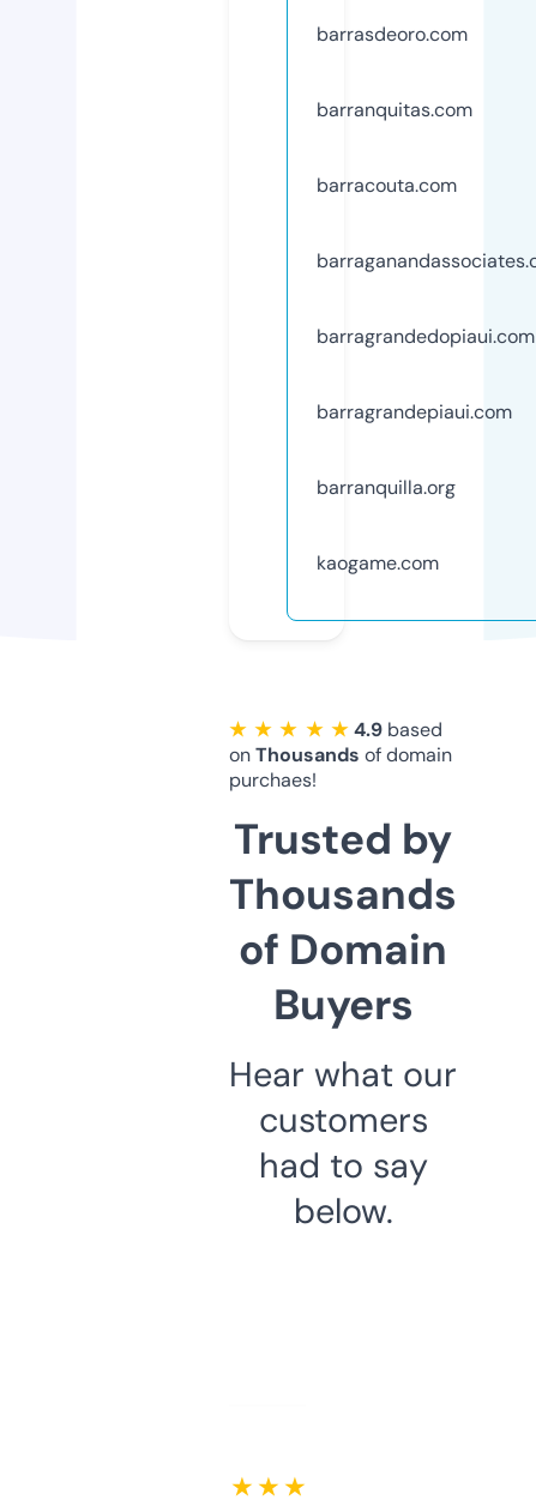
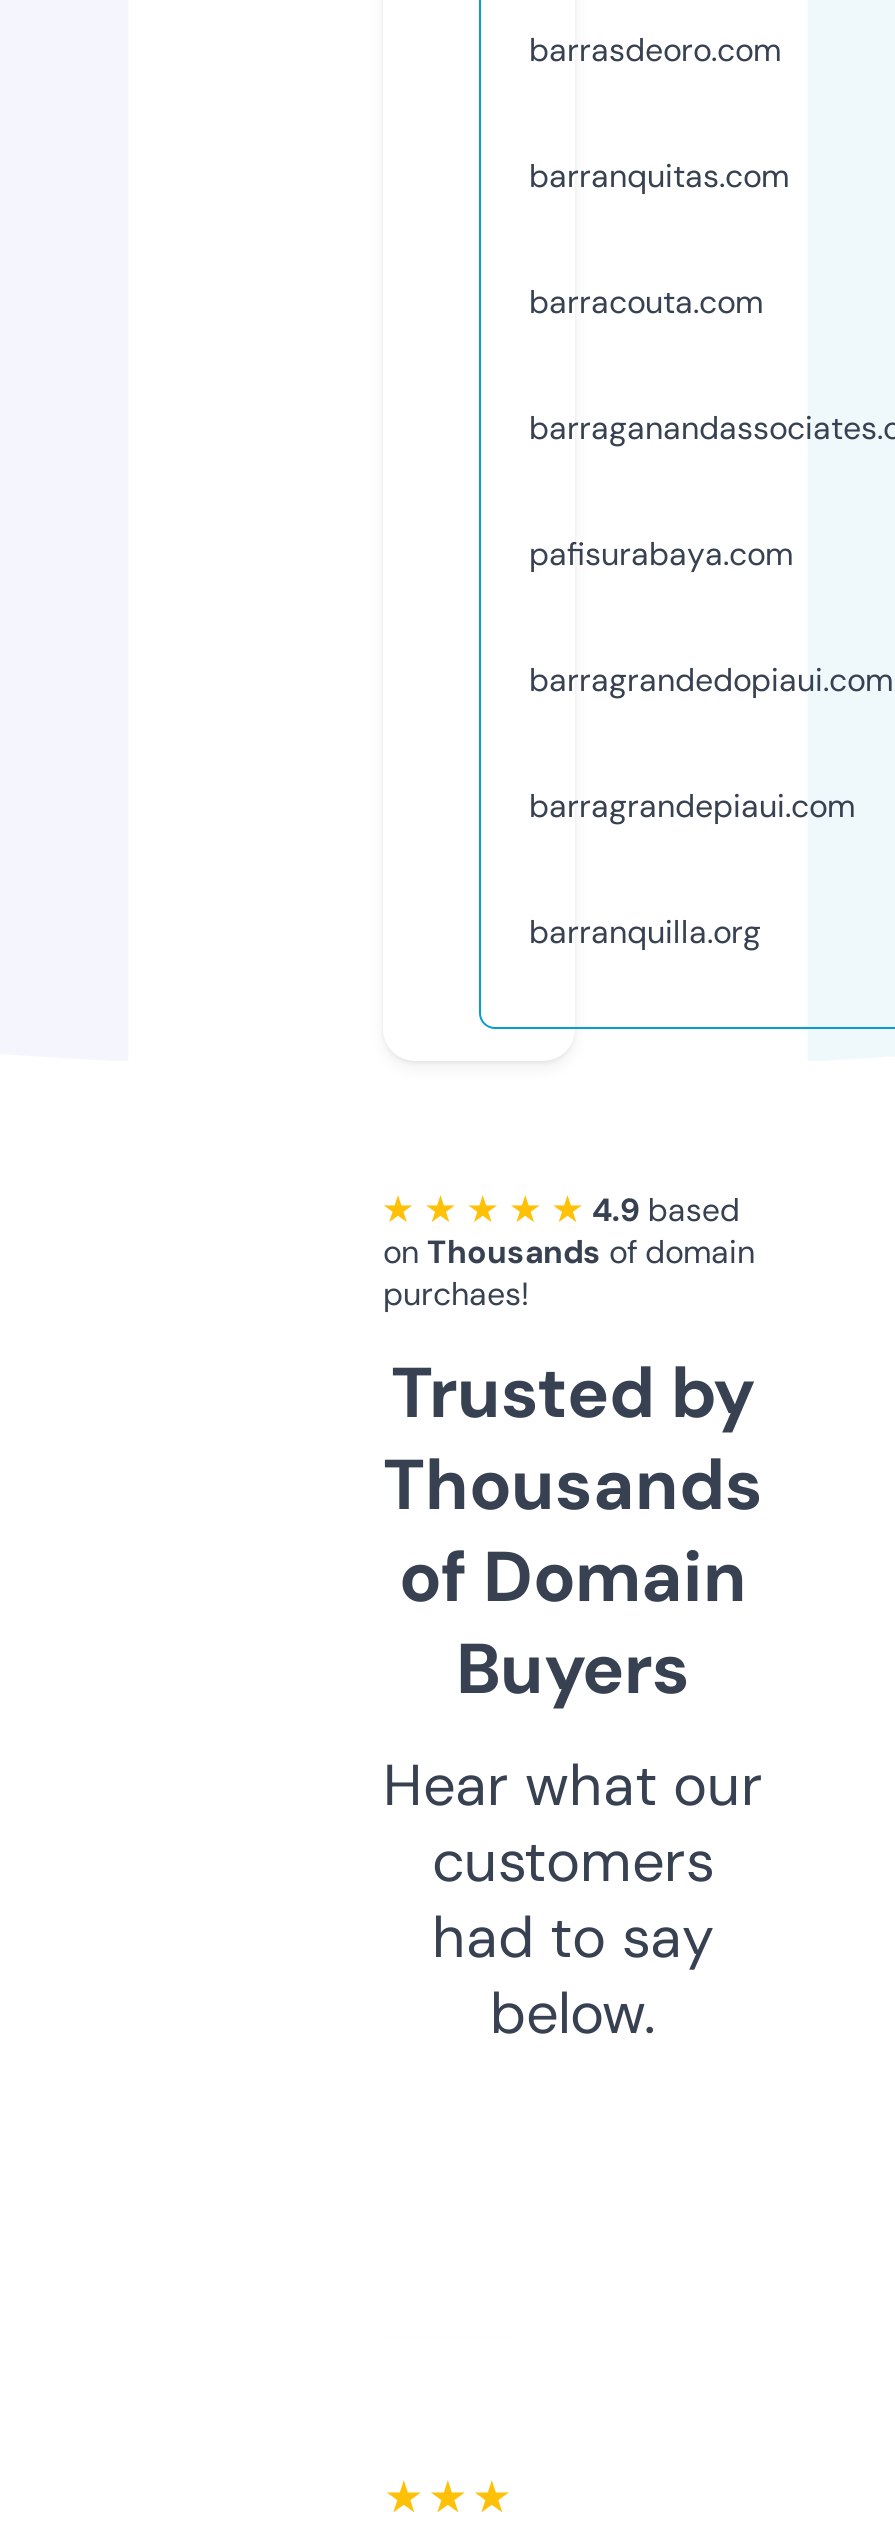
+ pafisurabaya.com

moved down: barragrandedopiaui.com | barragrandepiaui.com | barranquilla.org

- kaogame.com
